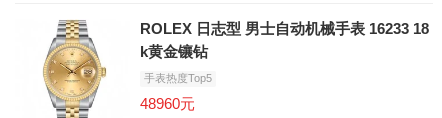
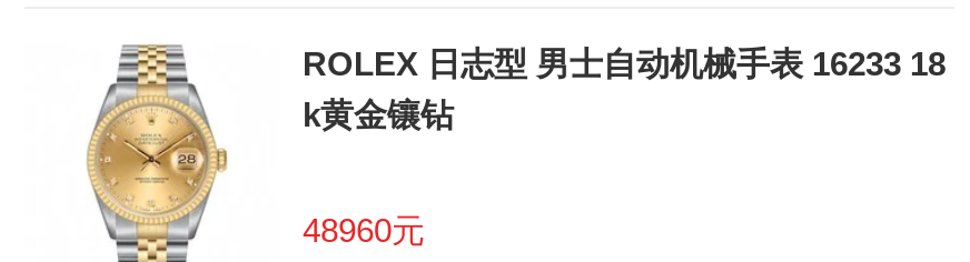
- 手表热度Top5
